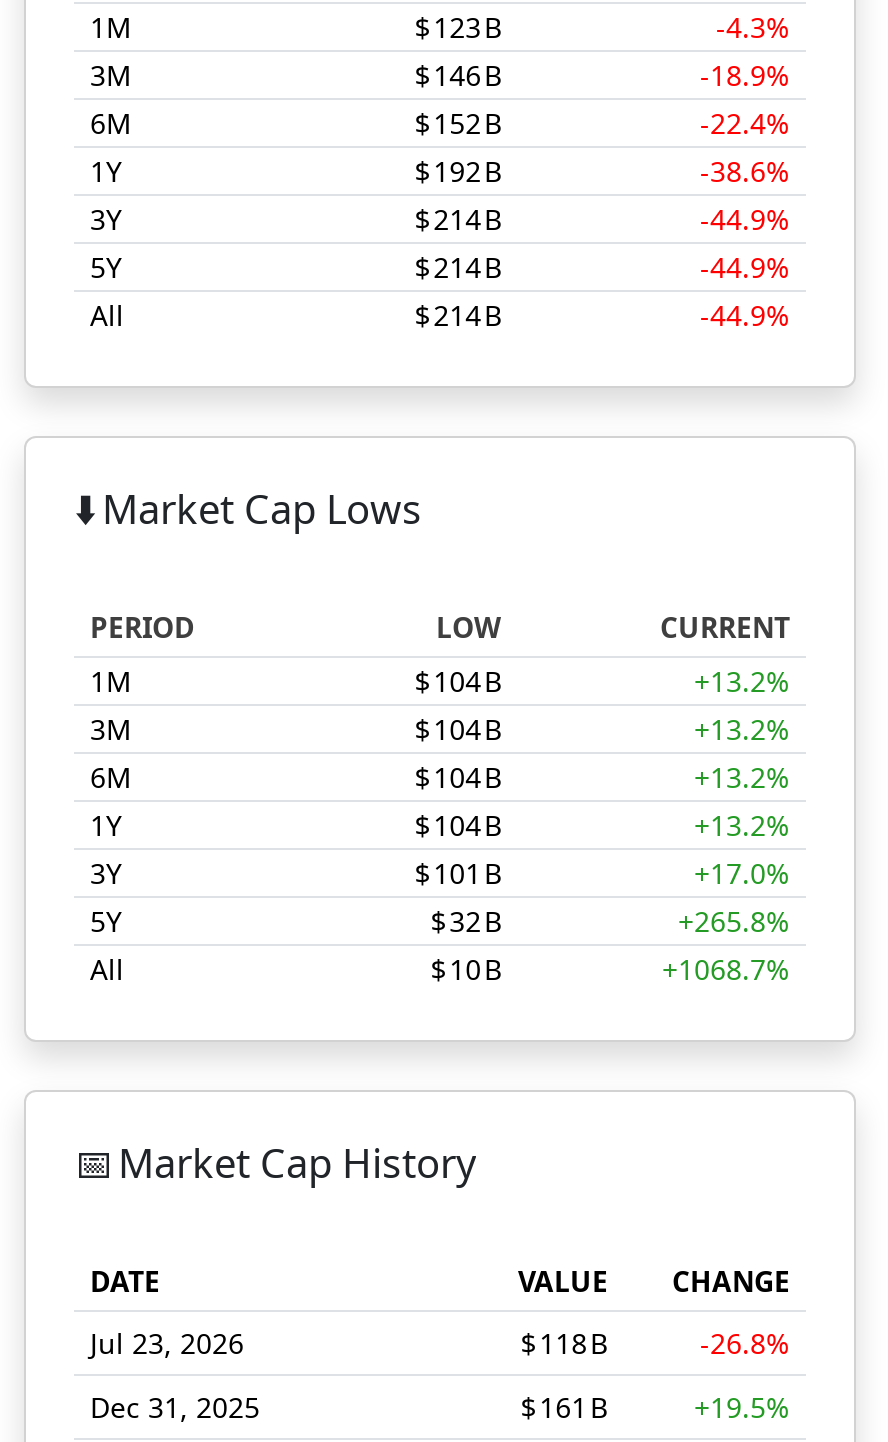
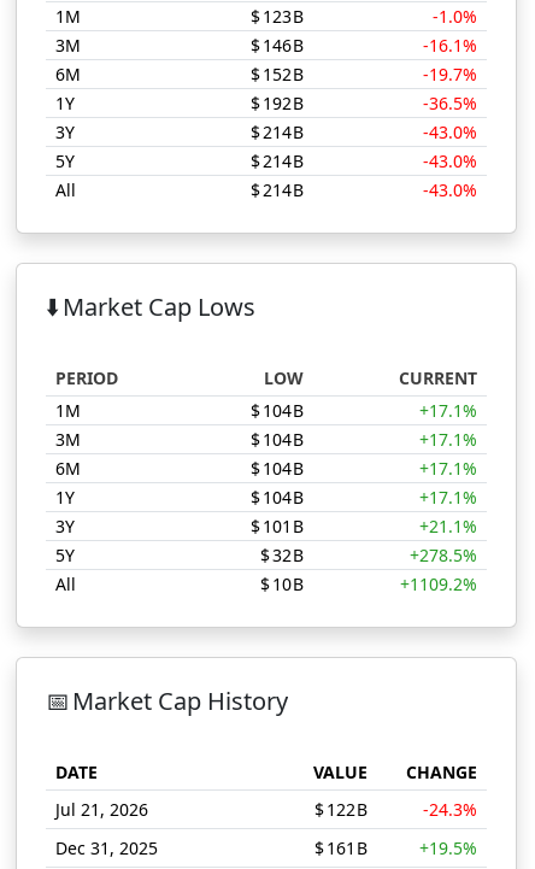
- -4.3%
+ -1.0%

- -18.9%
+ -16.1%

- -22.4%
+ -19.7%

- -38.6%
+ -36.5%

- -44.9%
+ -43.0%

- -44.9%
+ -43.0%

- -44.9%
+ -43.0%

- +13.2%
+ +17.1%

- +13.2%
+ +17.1%

- +13.2%
+ +17.1%

- +13.2%
+ +17.1%

- +17.0%
+ +21.1%

- +265.8%
+ +278.5%

- +1068.7%
+ +1109.2%

- Jul 23, 2026
+ Jul 21, 2026

- $ 118 B
+ $ 122 B

- -26.8%
+ -24.3%
